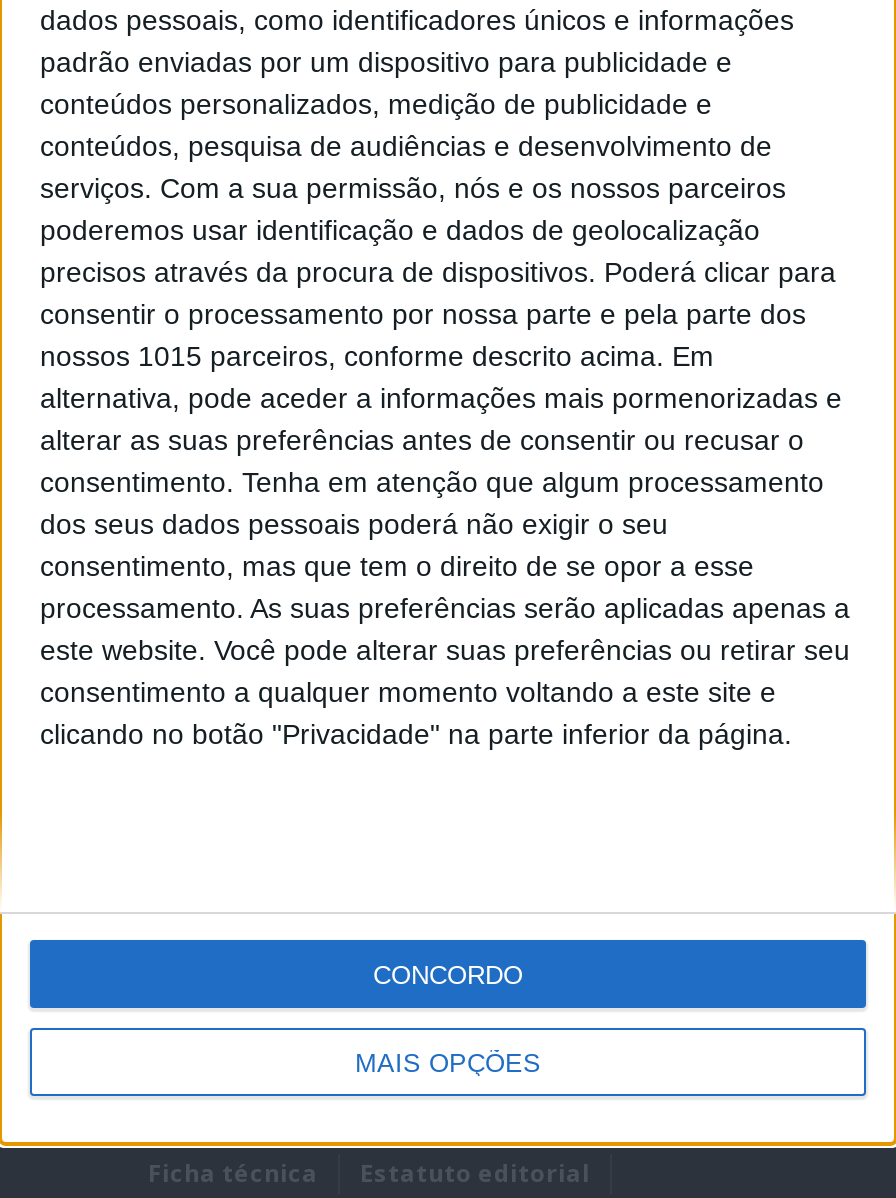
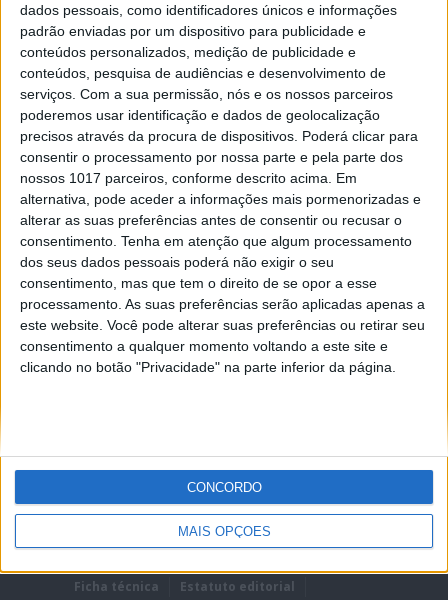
- nossos 1015 parceiros, conforme descrito acima. Em
+ nossos 1017 parceiros, conforme descrito acima. Em
